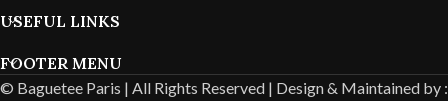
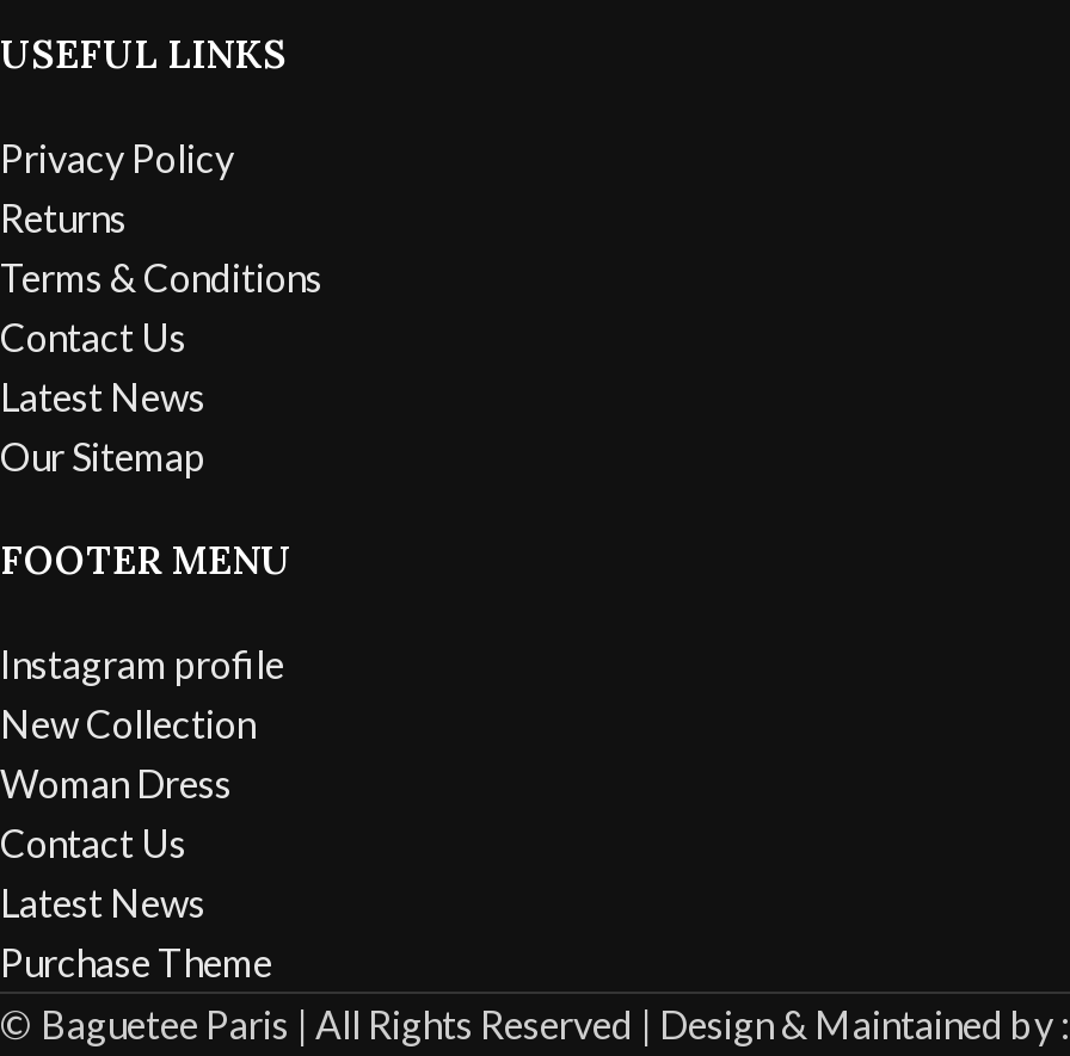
+ Privacy Policy
+ Returns
+ Terms & Conditions
+ Contact Us
+ Latest News
+ Our Sitemap

+ Instagram profile
+ New Collection
+ Woman Dress
+ Contact Us
+ Latest News
+ Purchase Theme
